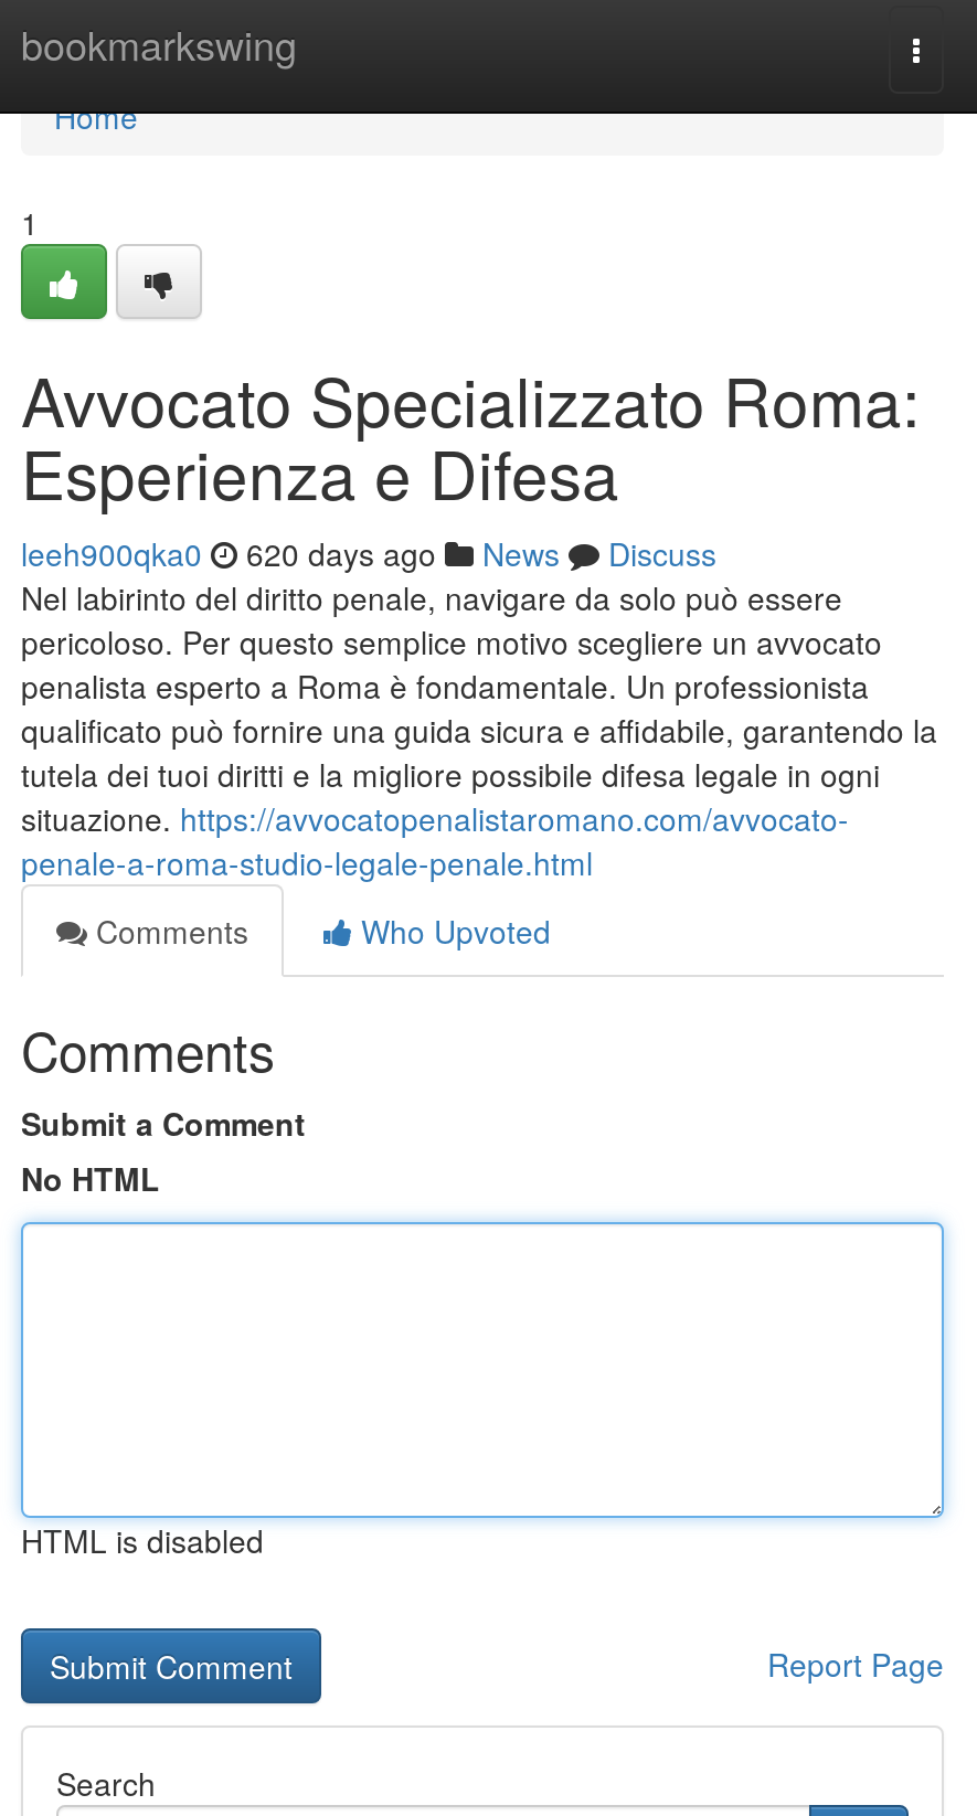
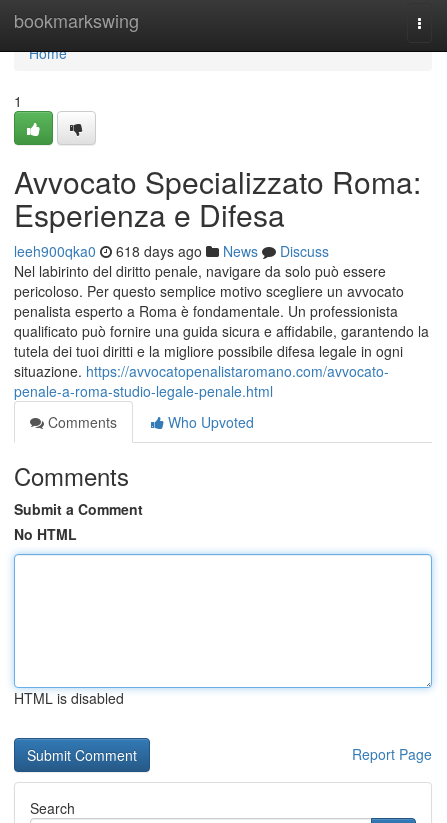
- leeh900qka0 620 days ago News Discuss
+ leeh900qka0 618 days ago News Discuss
